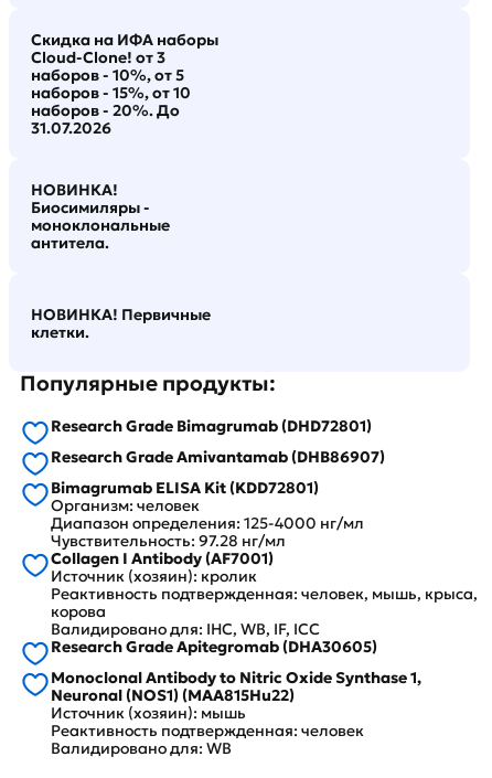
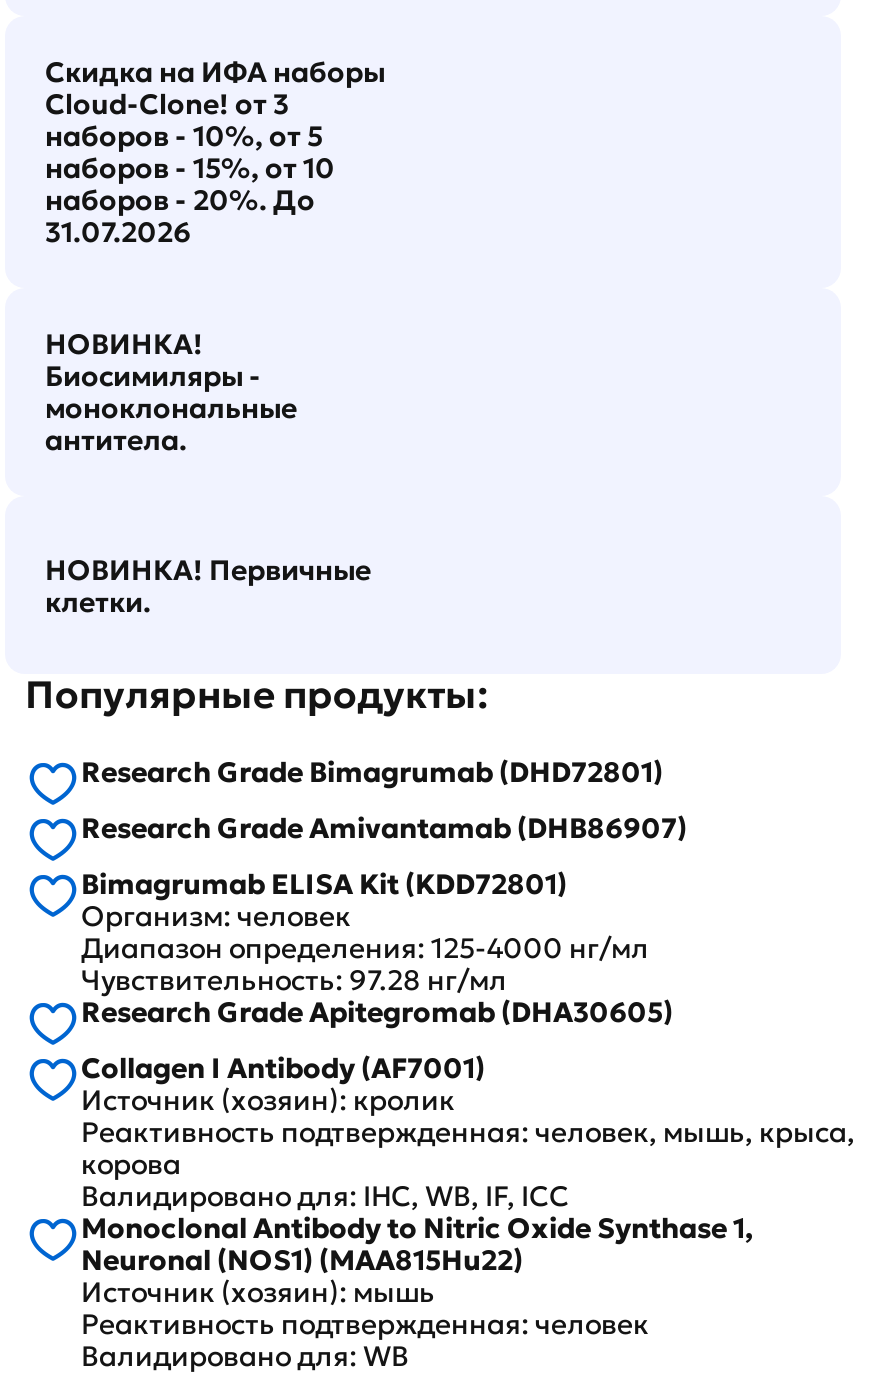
moved down: Collagen I Antibody (AF7001) | Источник (хозяин): кролик | Реактивность подтвержденная: человек, мышь, крыса, | корова | Валидировано для: IHC, WB, IF, ICC

moved up: Research Grade Apitegromab (DHA30605)
